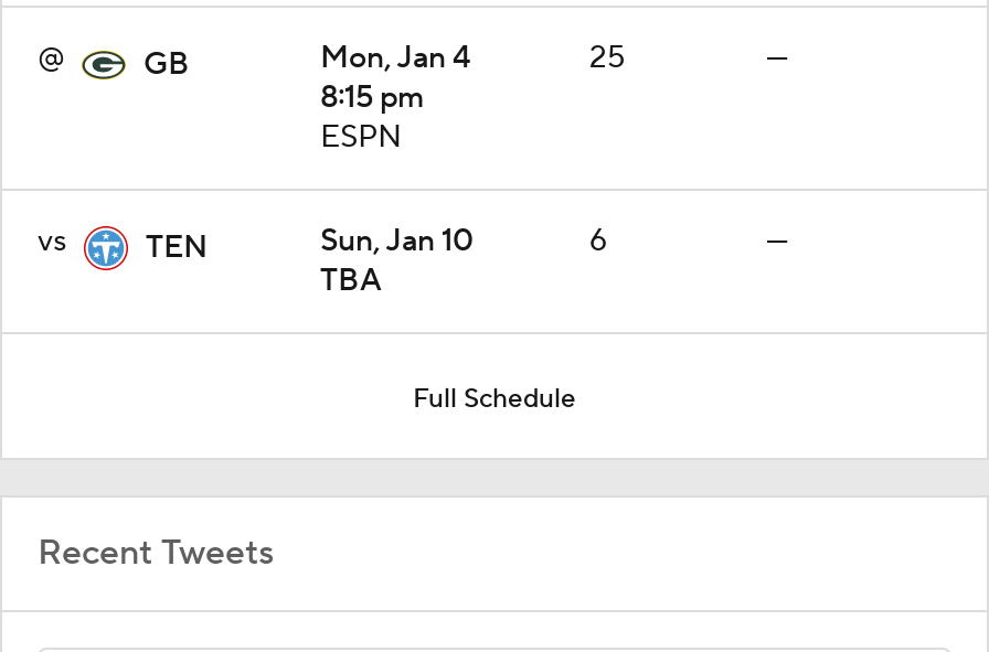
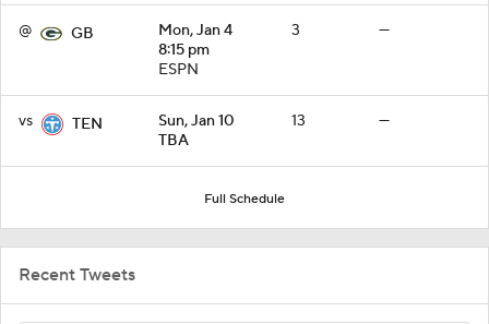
- 25
+ 3

- 6
+ 13
